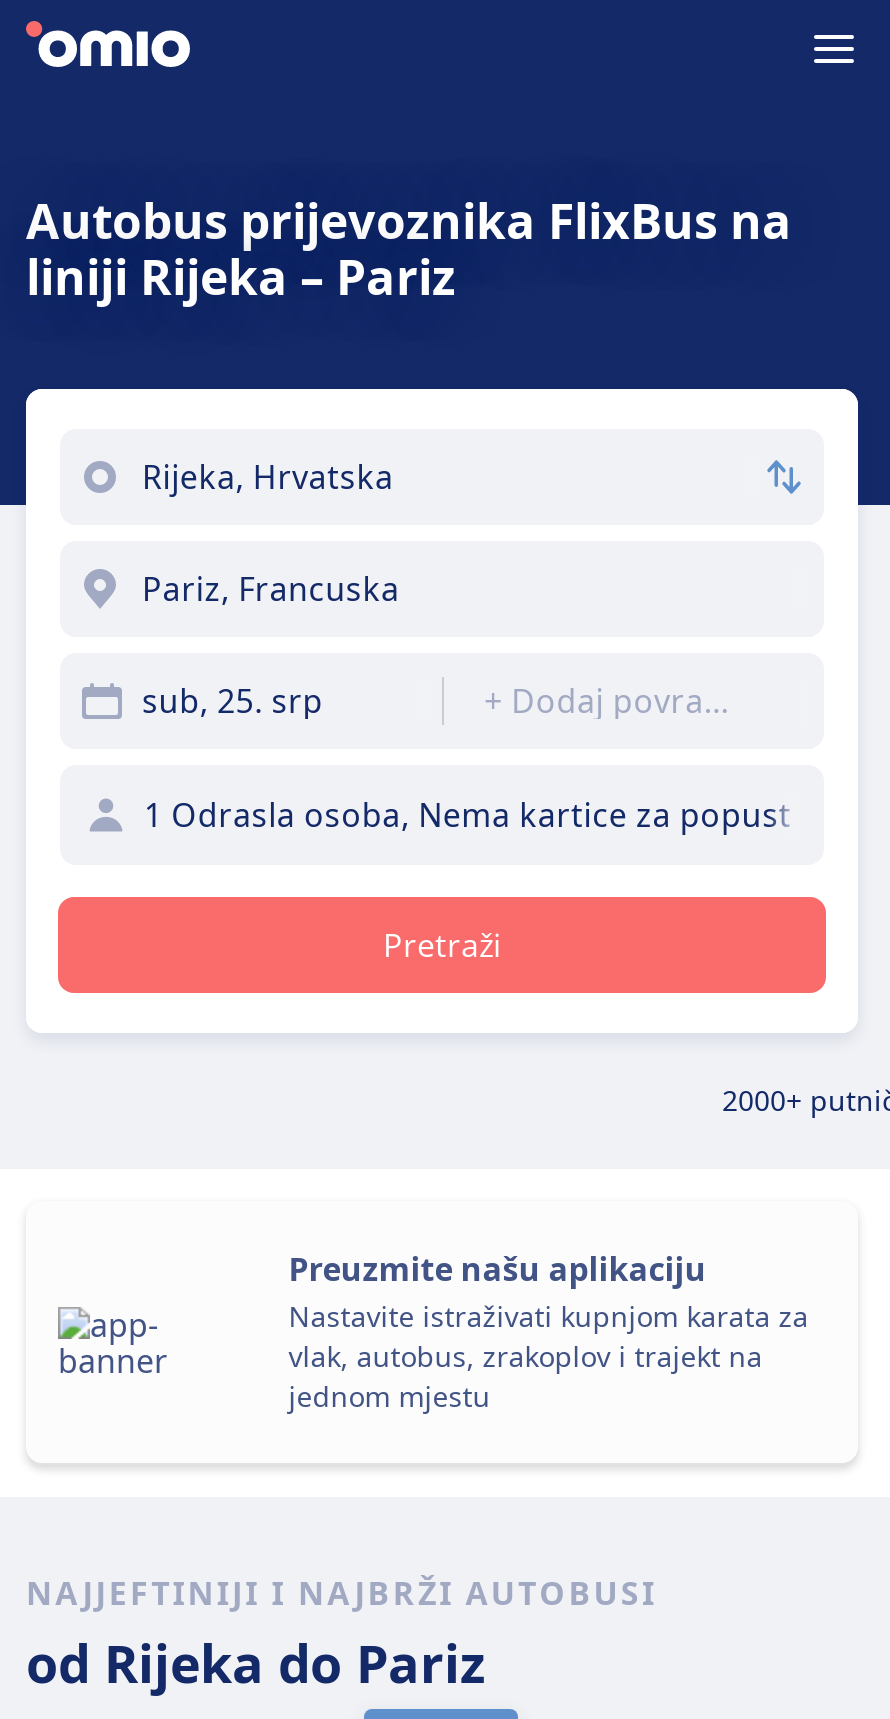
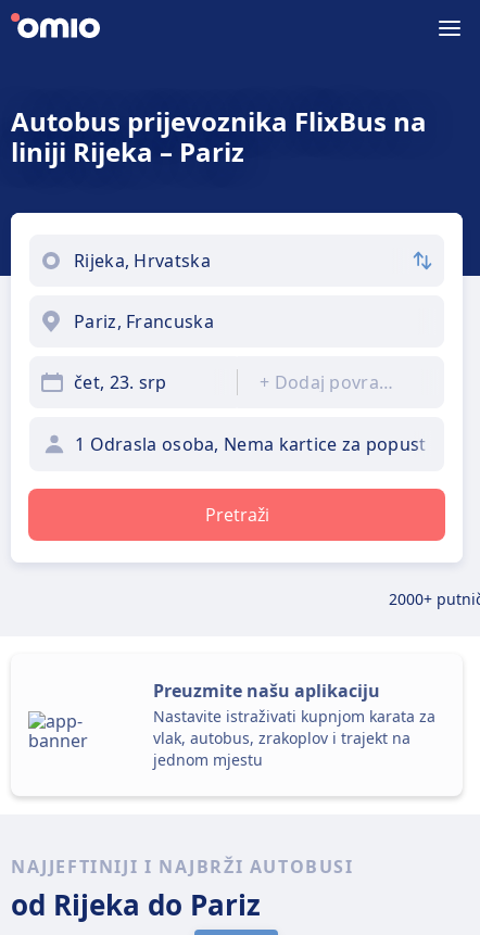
- sub, 25. srp
+ čet, 23. srp
